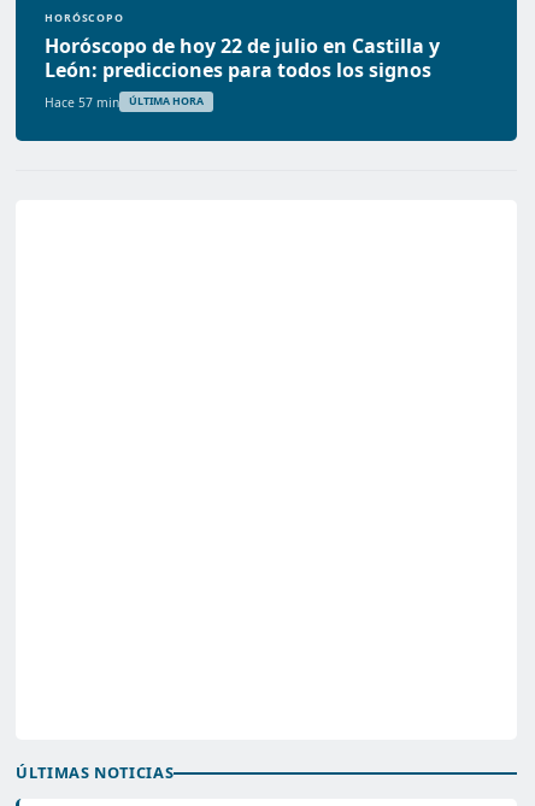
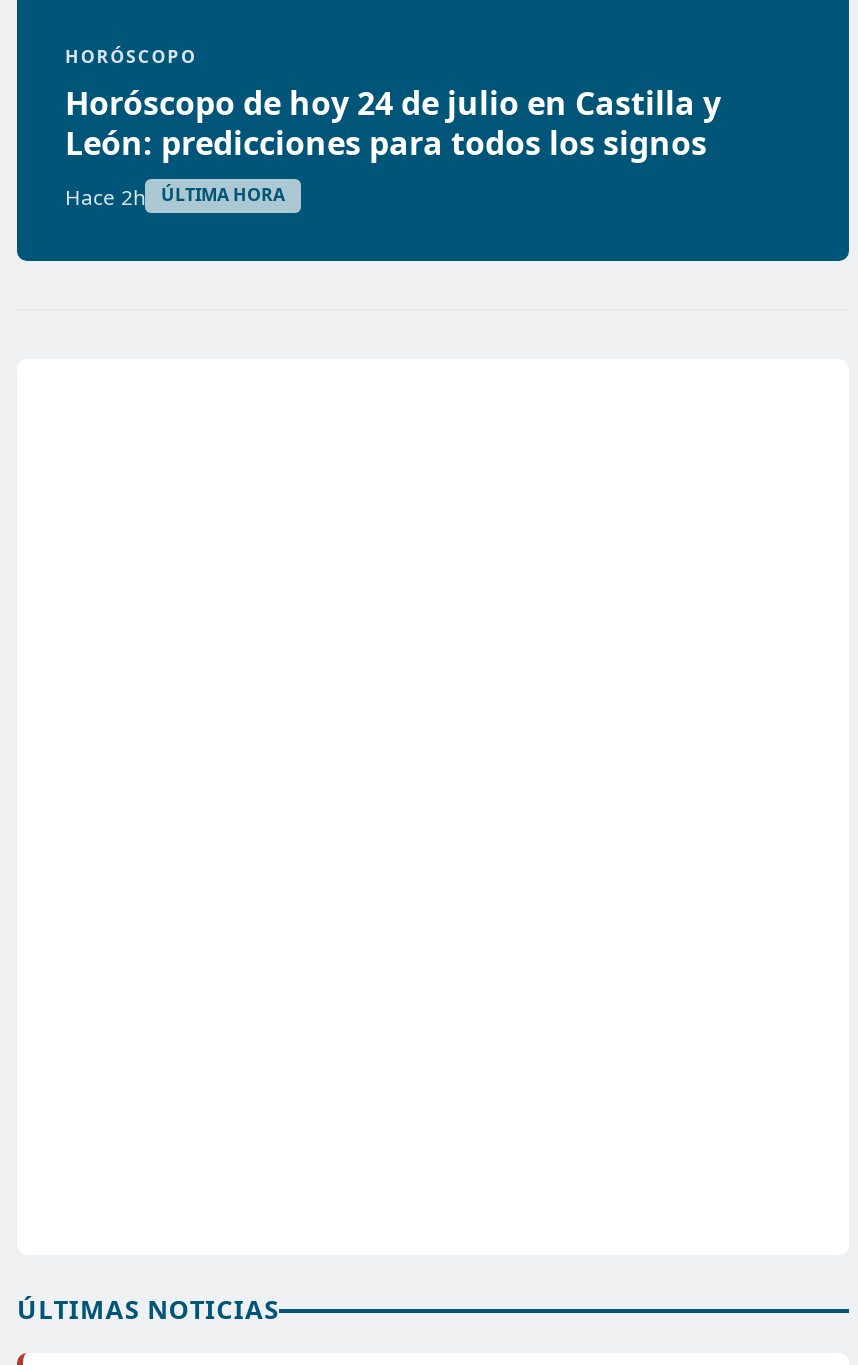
- Horóscopo de hoy 22 de julio en Castilla y
+ Horóscopo de hoy 24 de julio en Castilla y

- Hace 57 min ÚLTIMA HORA
+ Hace 2h ÚLTIMA HORA
